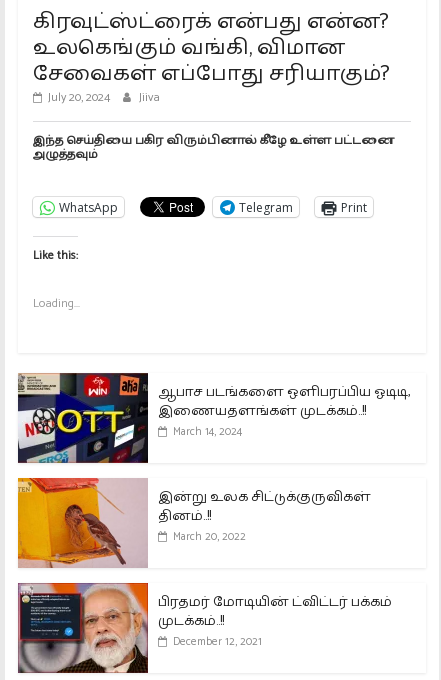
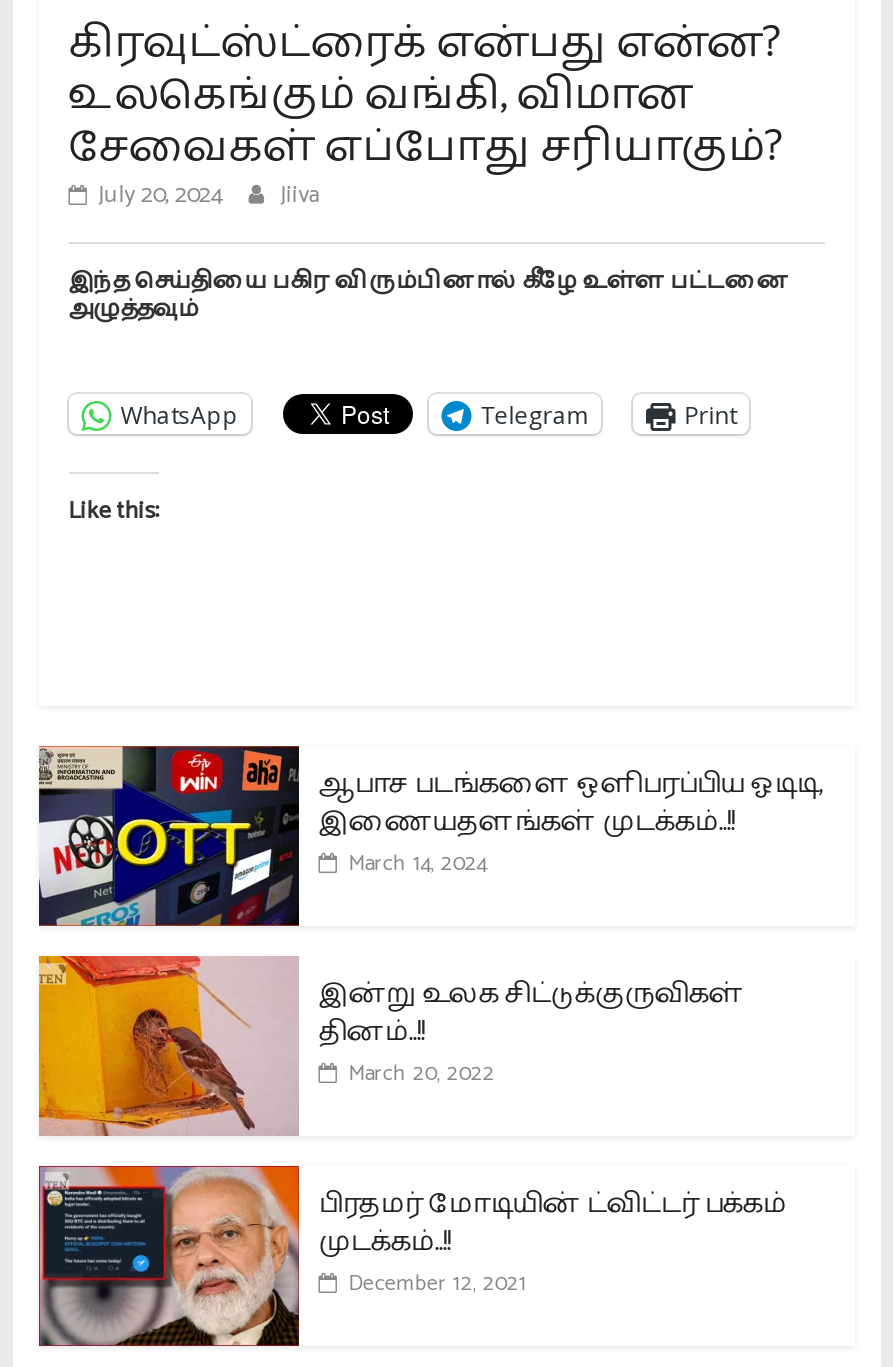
- Loading...
